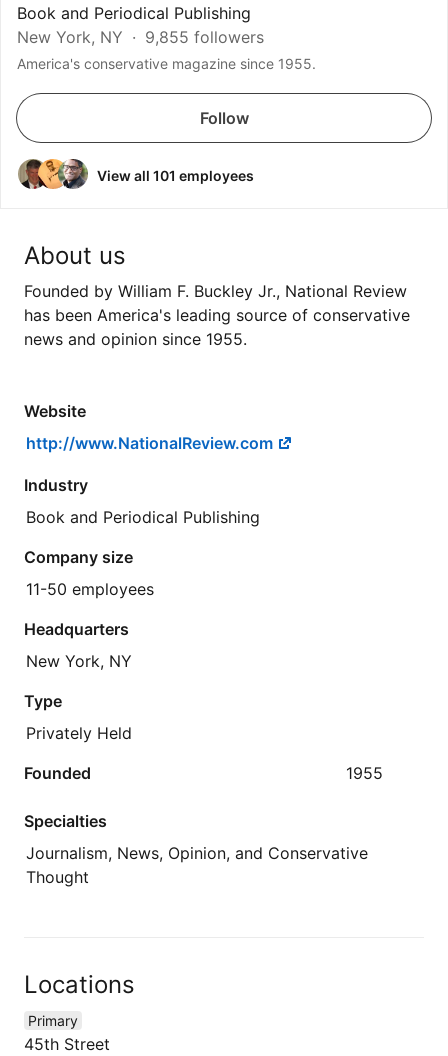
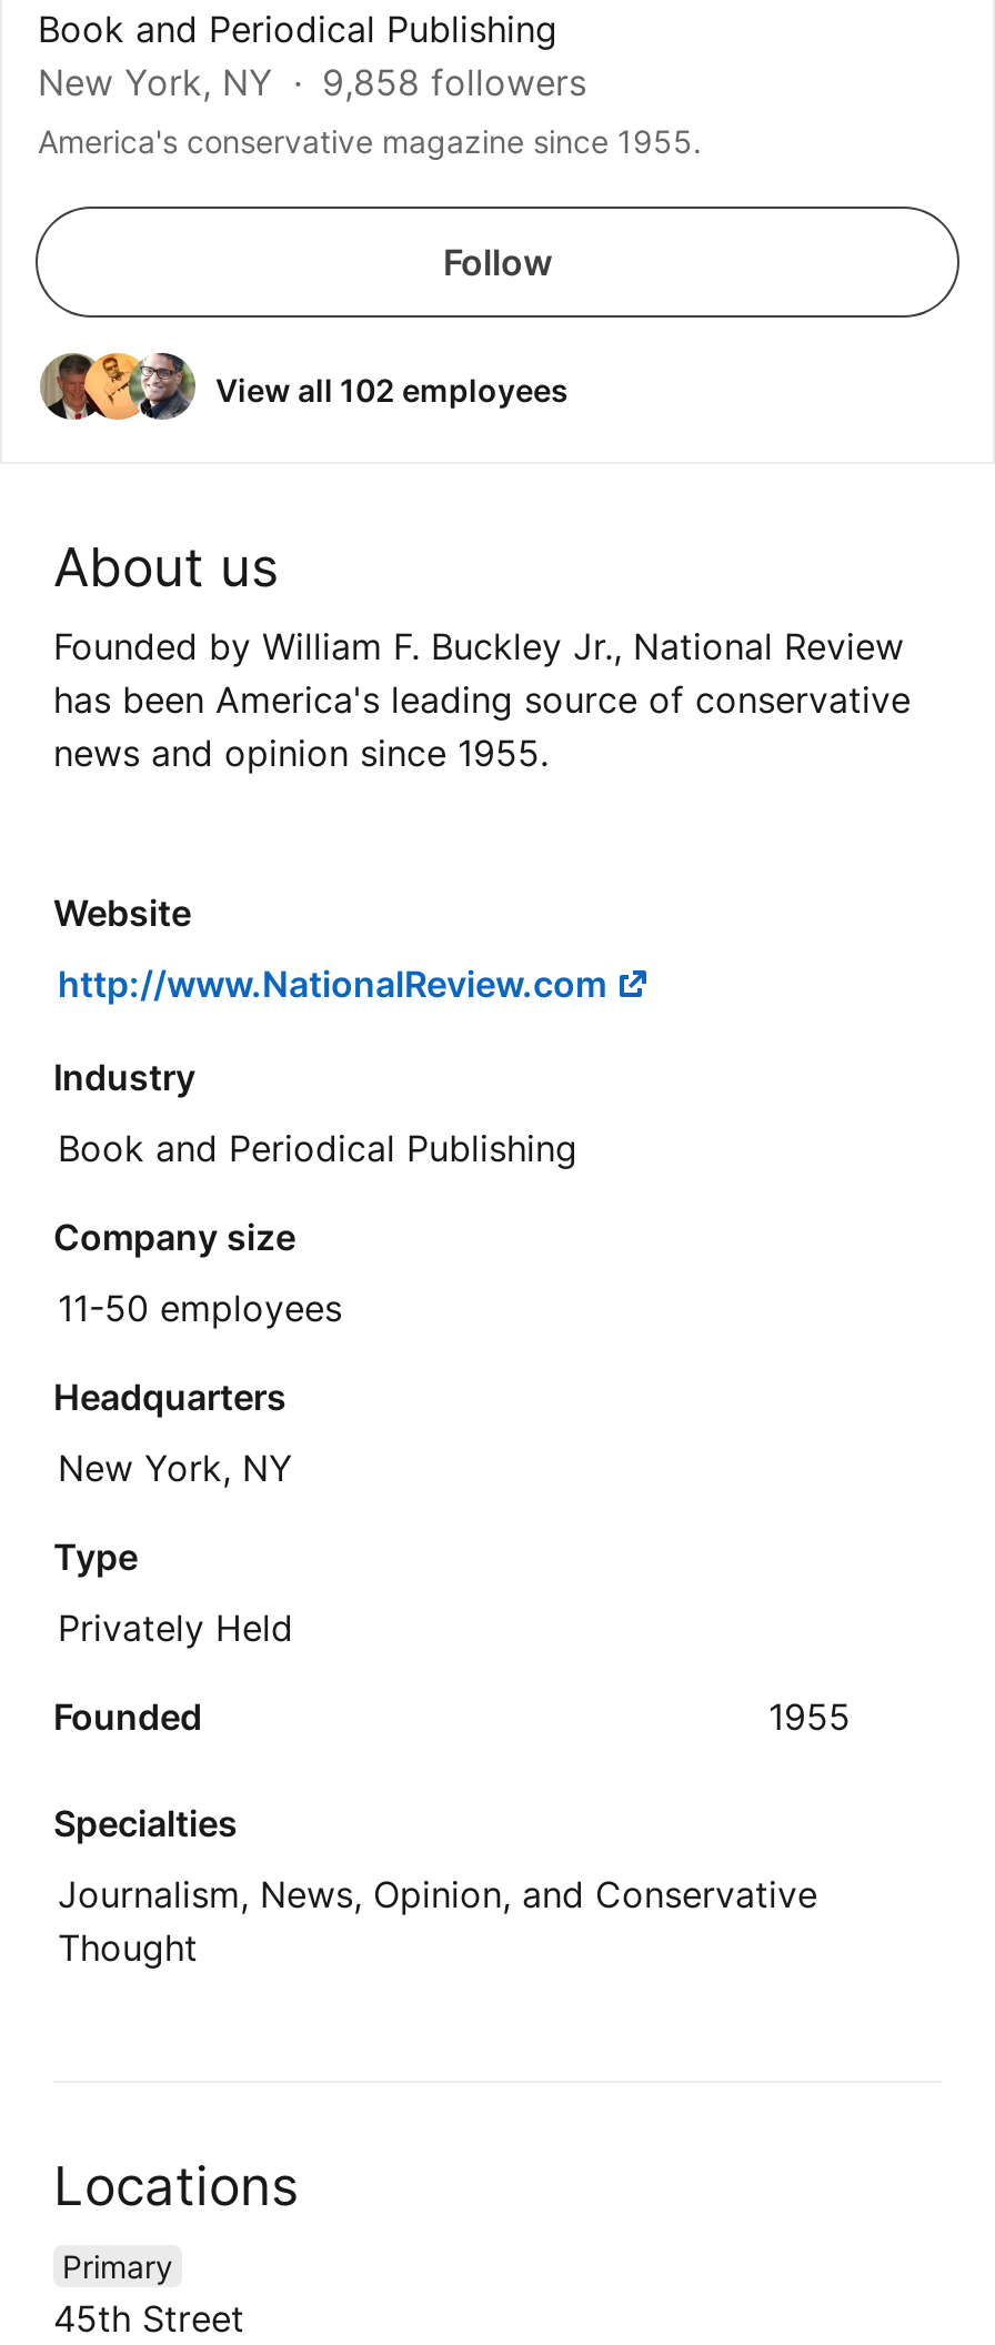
- New York, NY 9,855 followers
+ New York, NY 9,858 followers

- View all 101 employees
+ View all 102 employees
